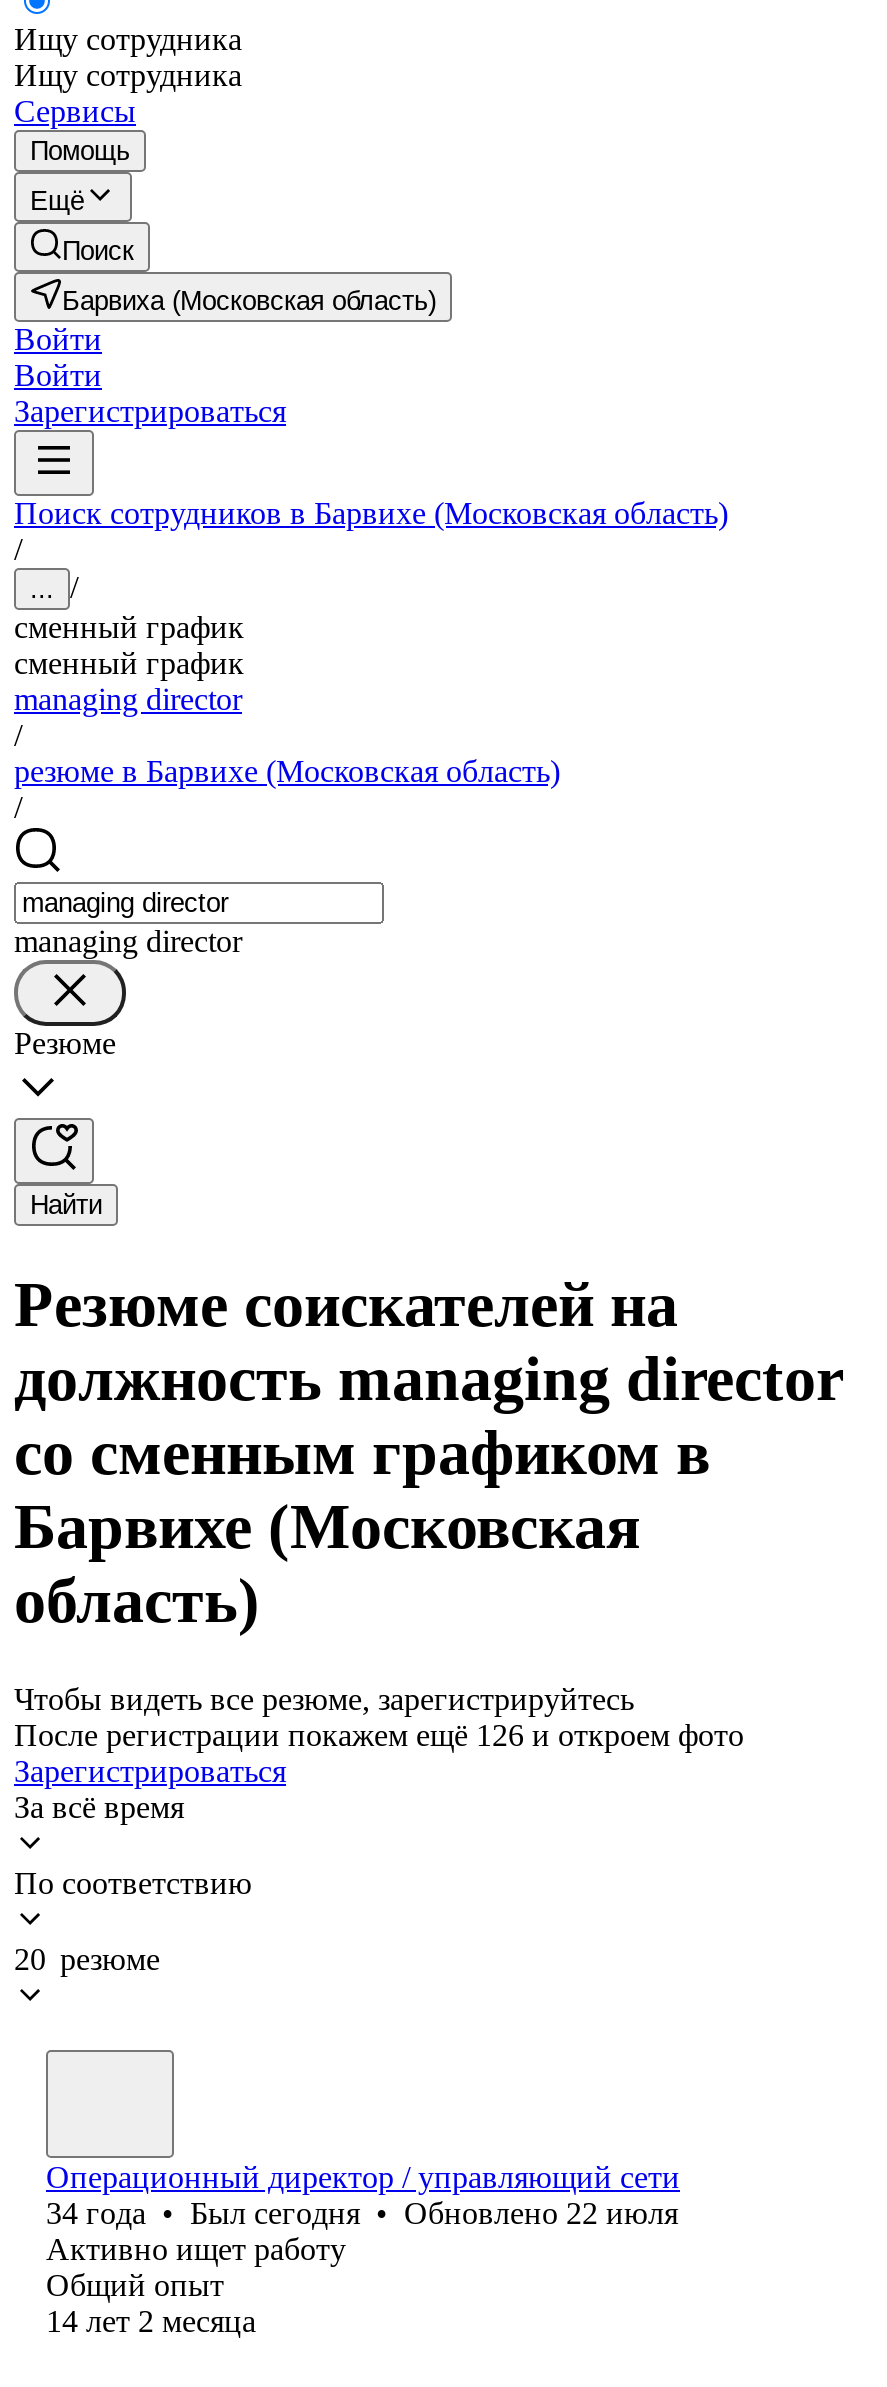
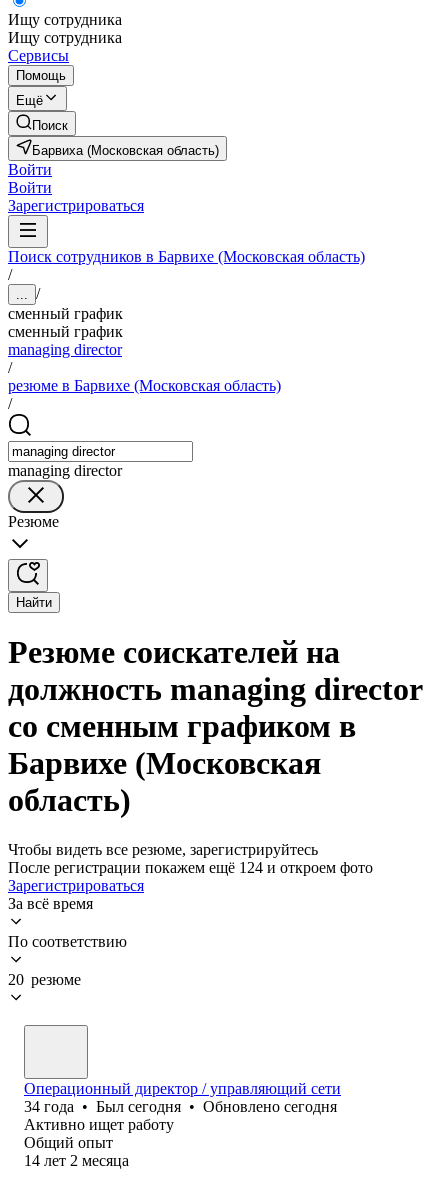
- После регистрации покажем ещё 126 и откроем фото
+ После регистрации покажем ещё 124 и откроем фото

- 34 года • Был сегодня • Обновлено 22 июля
+ 34 года • Был сегодня • Обновлено сегодня
